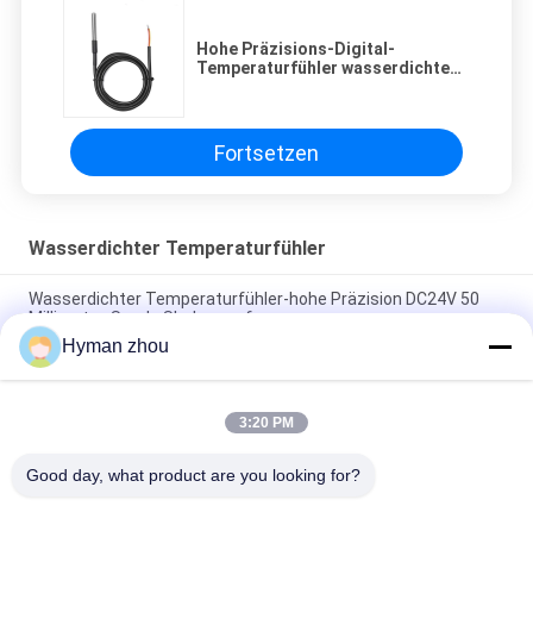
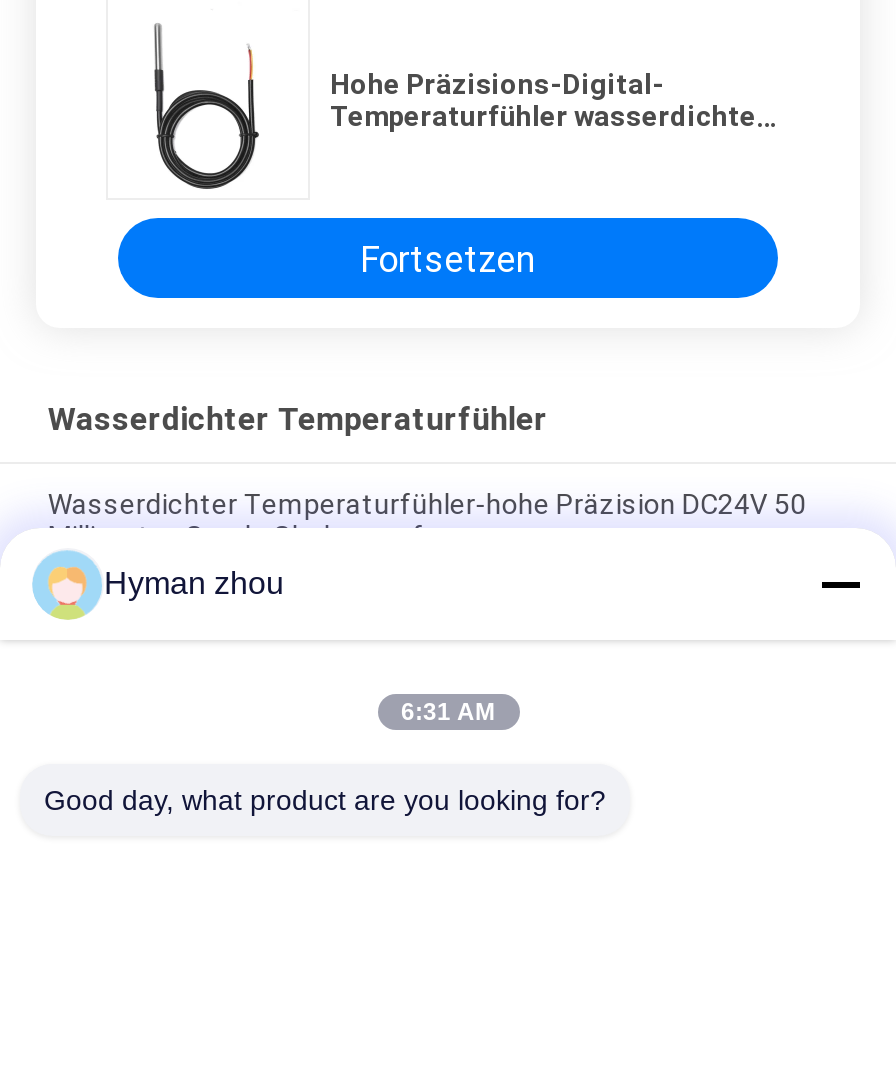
- 3:20 PM
+ 6:31 AM
